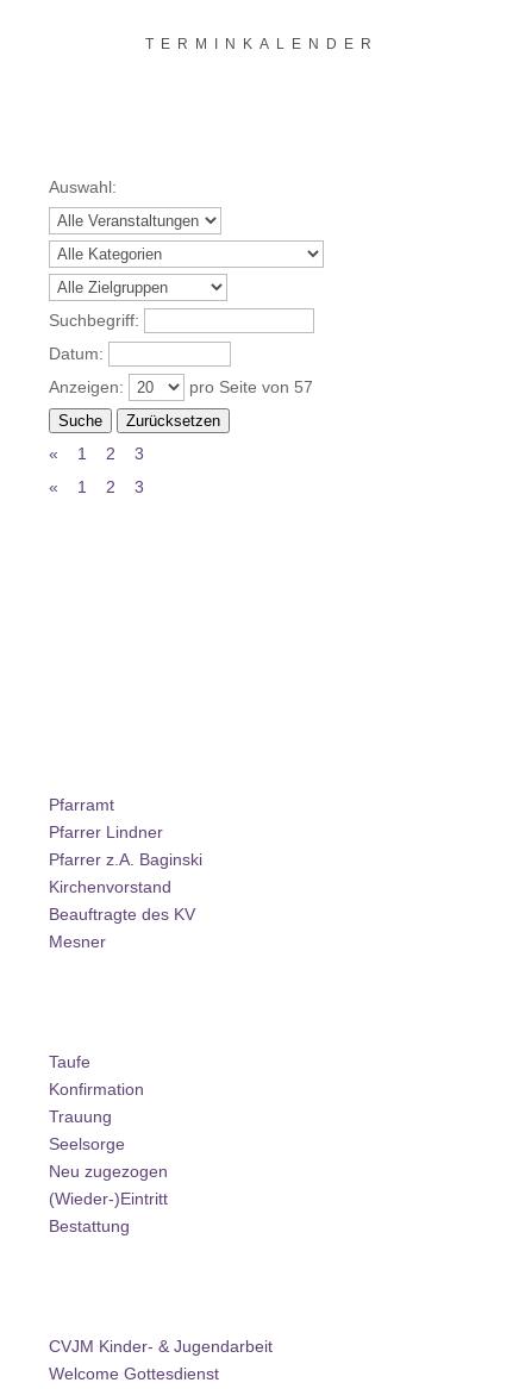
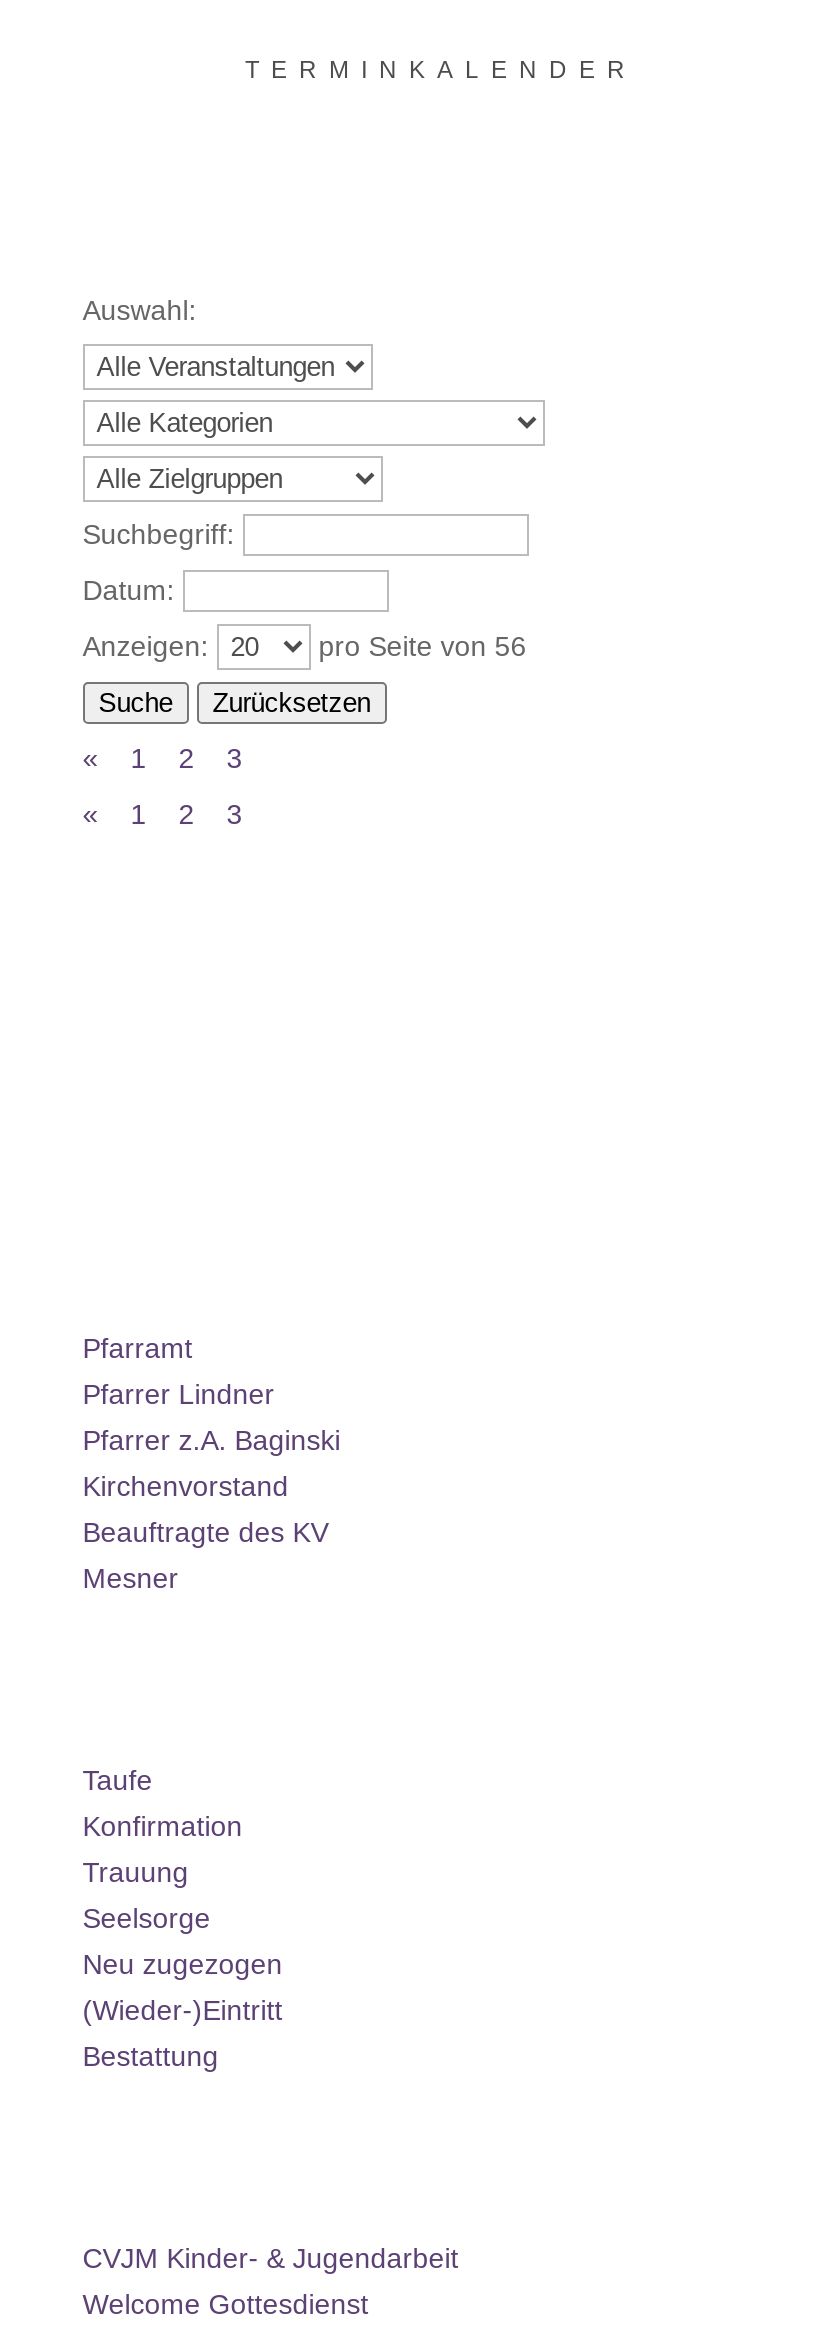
- pro Seite von 57
+ pro Seite von 56
